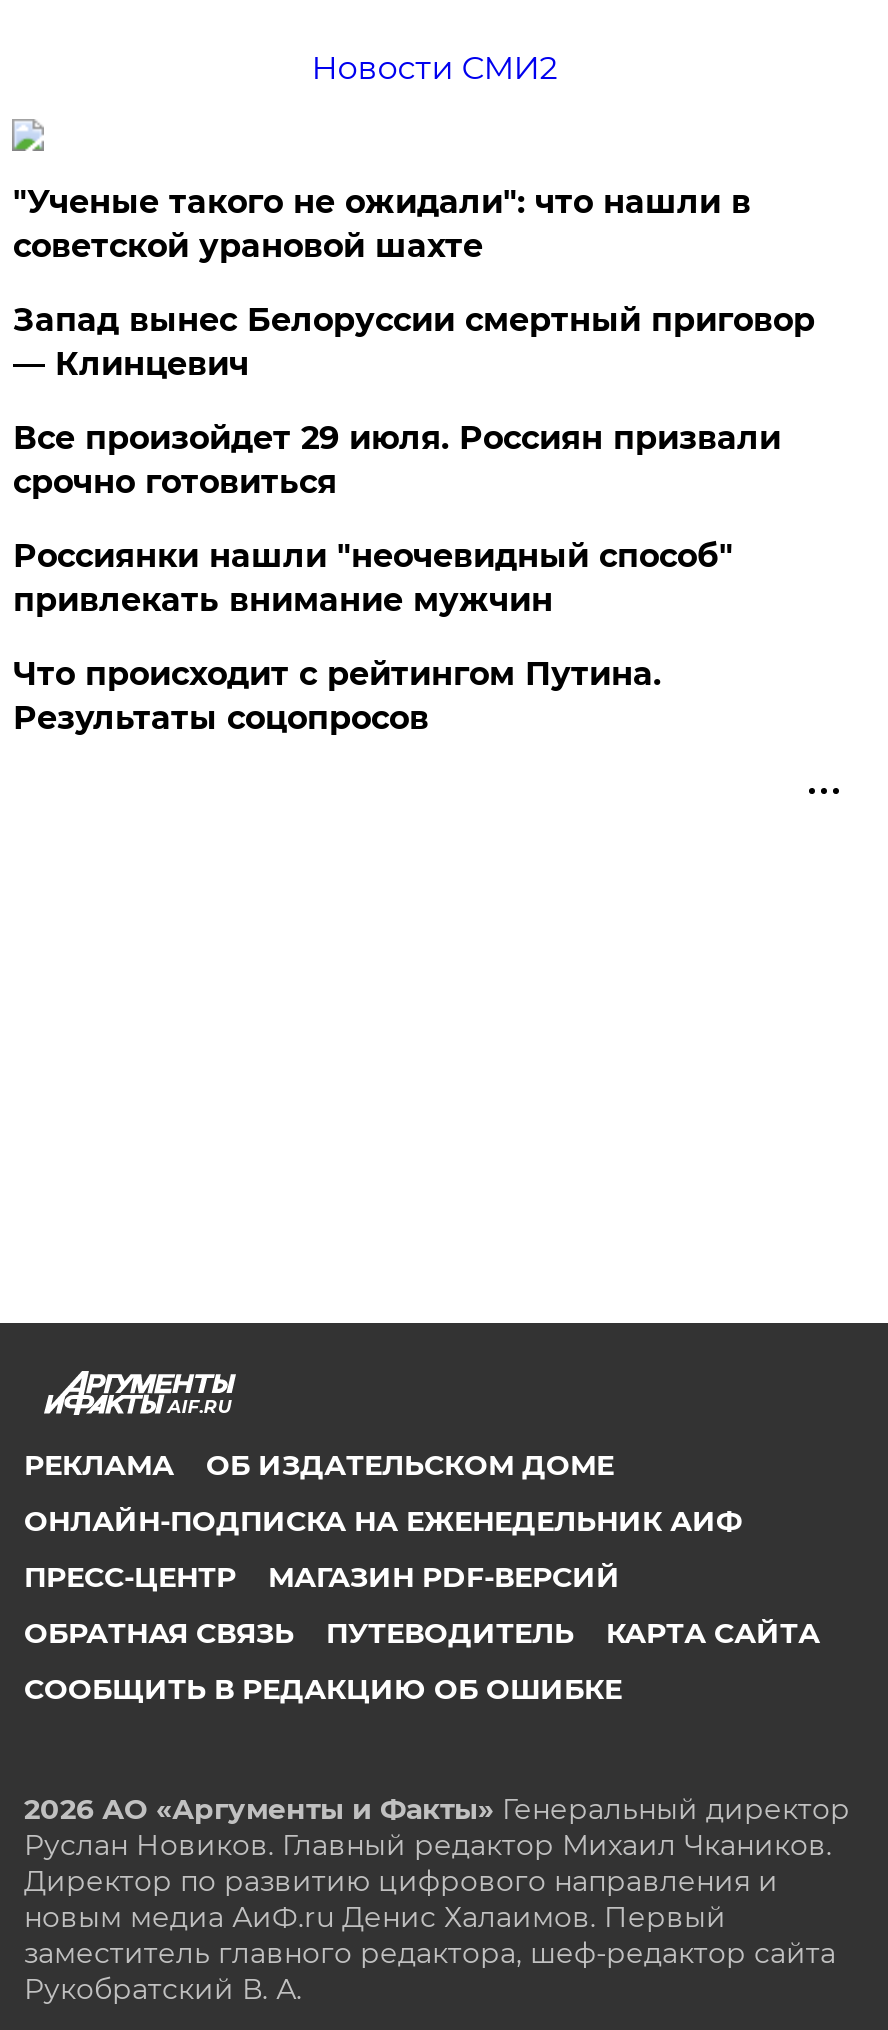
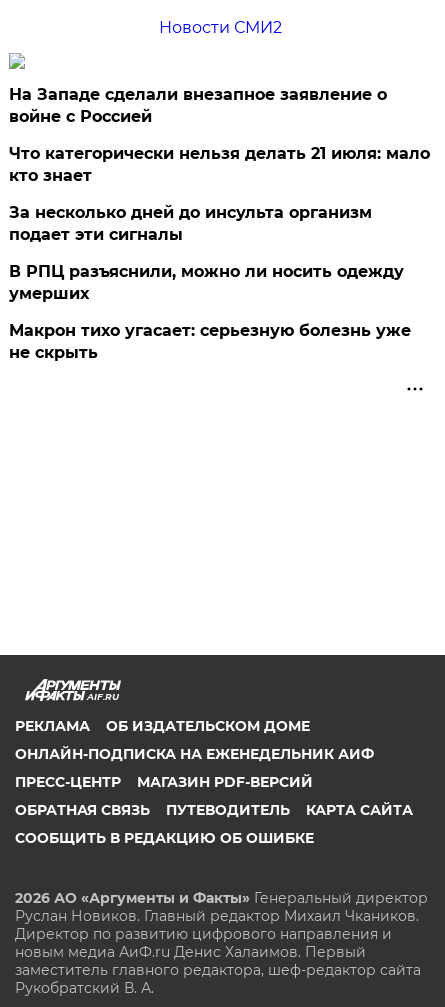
- "Ученые такого не ожидали": что нашли в
- советской урановой шахте
+ На Западе сделали внезапное заявление о
+ войне с Россией

- Запад вынес Белоруссии смертный приговор
- — Клинцевич
+ Что категорически нельзя делать 21 июля: мало
+ кто знает

- Все произойдет 29 июля. Россиян призвали
- срочно готовиться
+ За несколько дней до инсульта организм
+ подает эти сигналы

- Россиянки нашли "неочевидный способ"
- привлекать внимание мужчин
+ В РПЦ разъяснили, можно ли носить одежду
+ умерших

- Что происходит с рейтингом Путина.
- Результаты соцопросов
+ Макрон тихо угасает: серьезную болезнь уже
+ не скрыть
